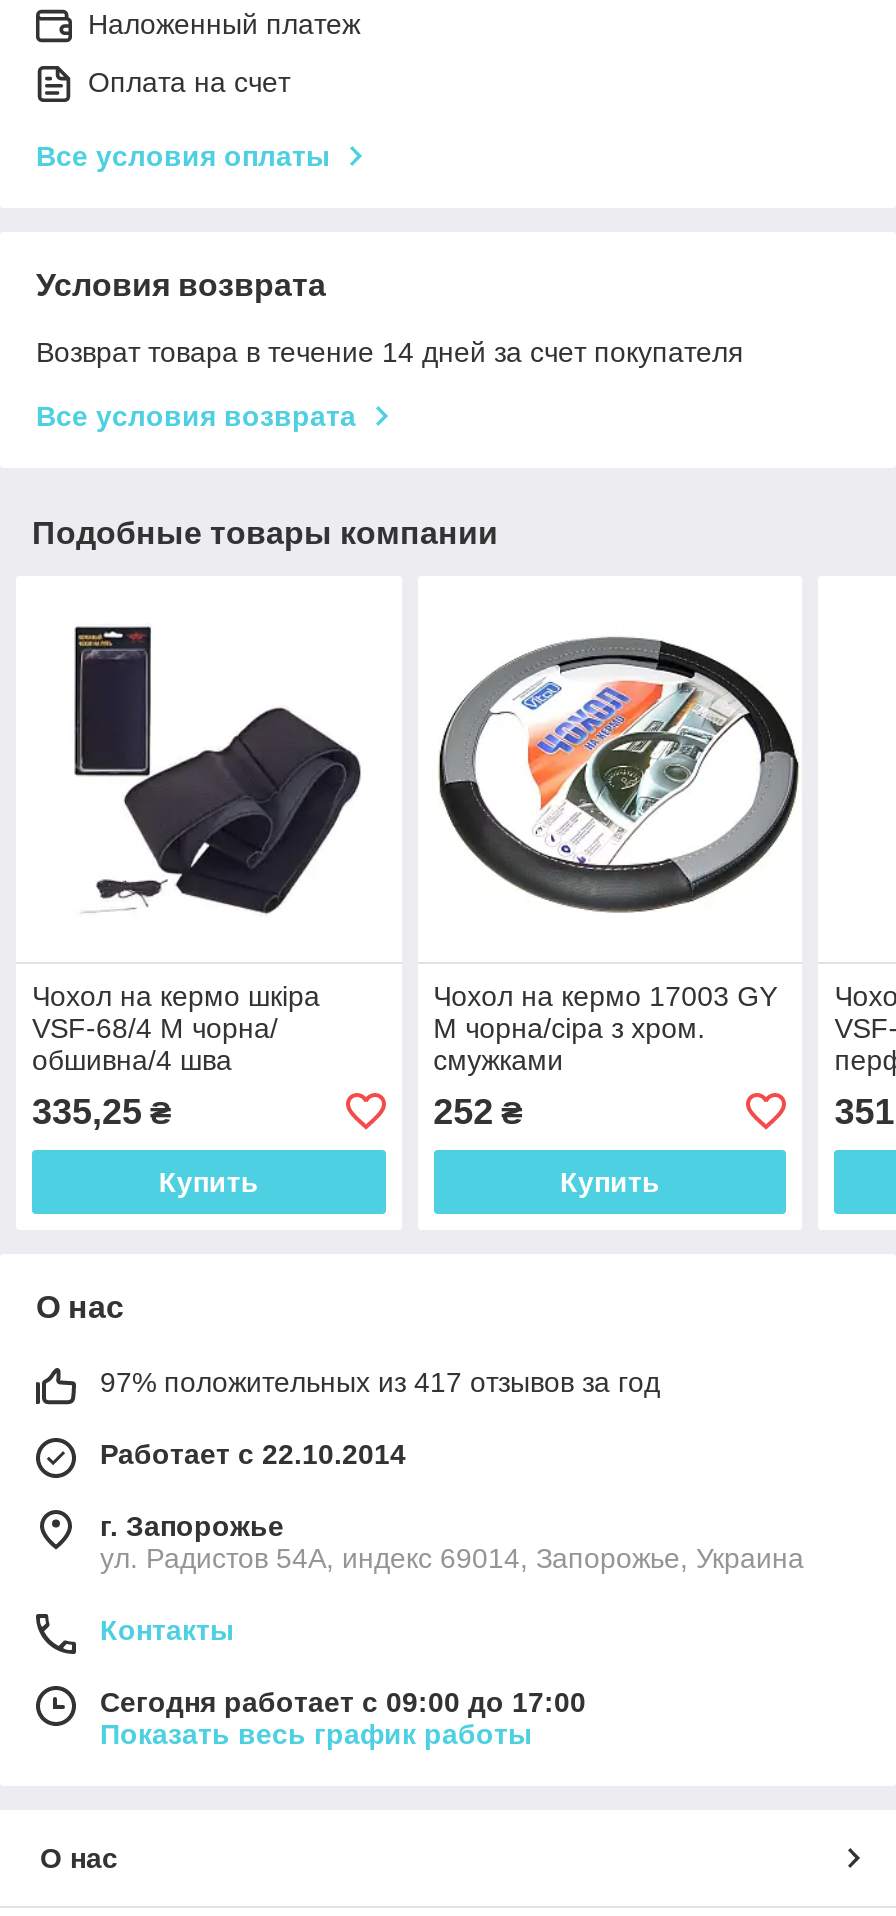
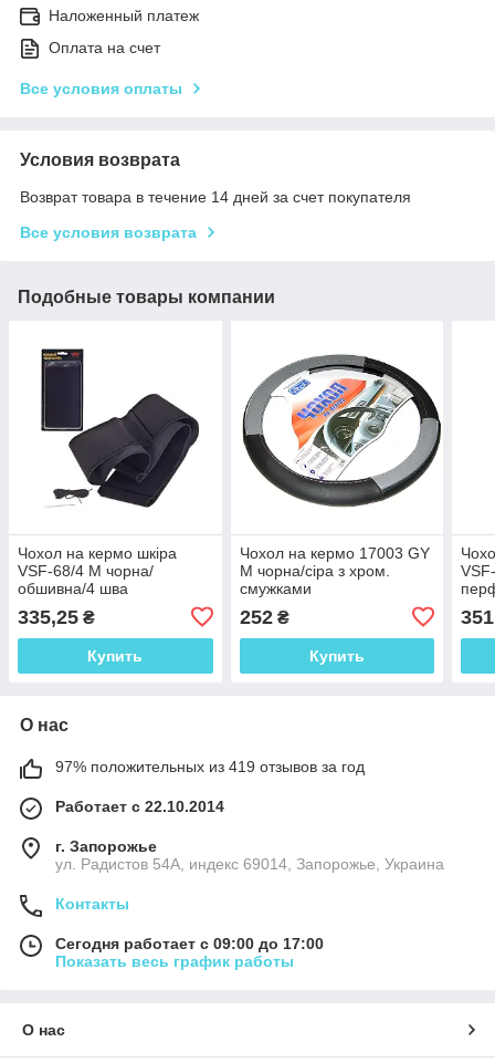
- 97% положительных из 417 отзывов за год
+ 97% положительных из 419 отзывов за год
